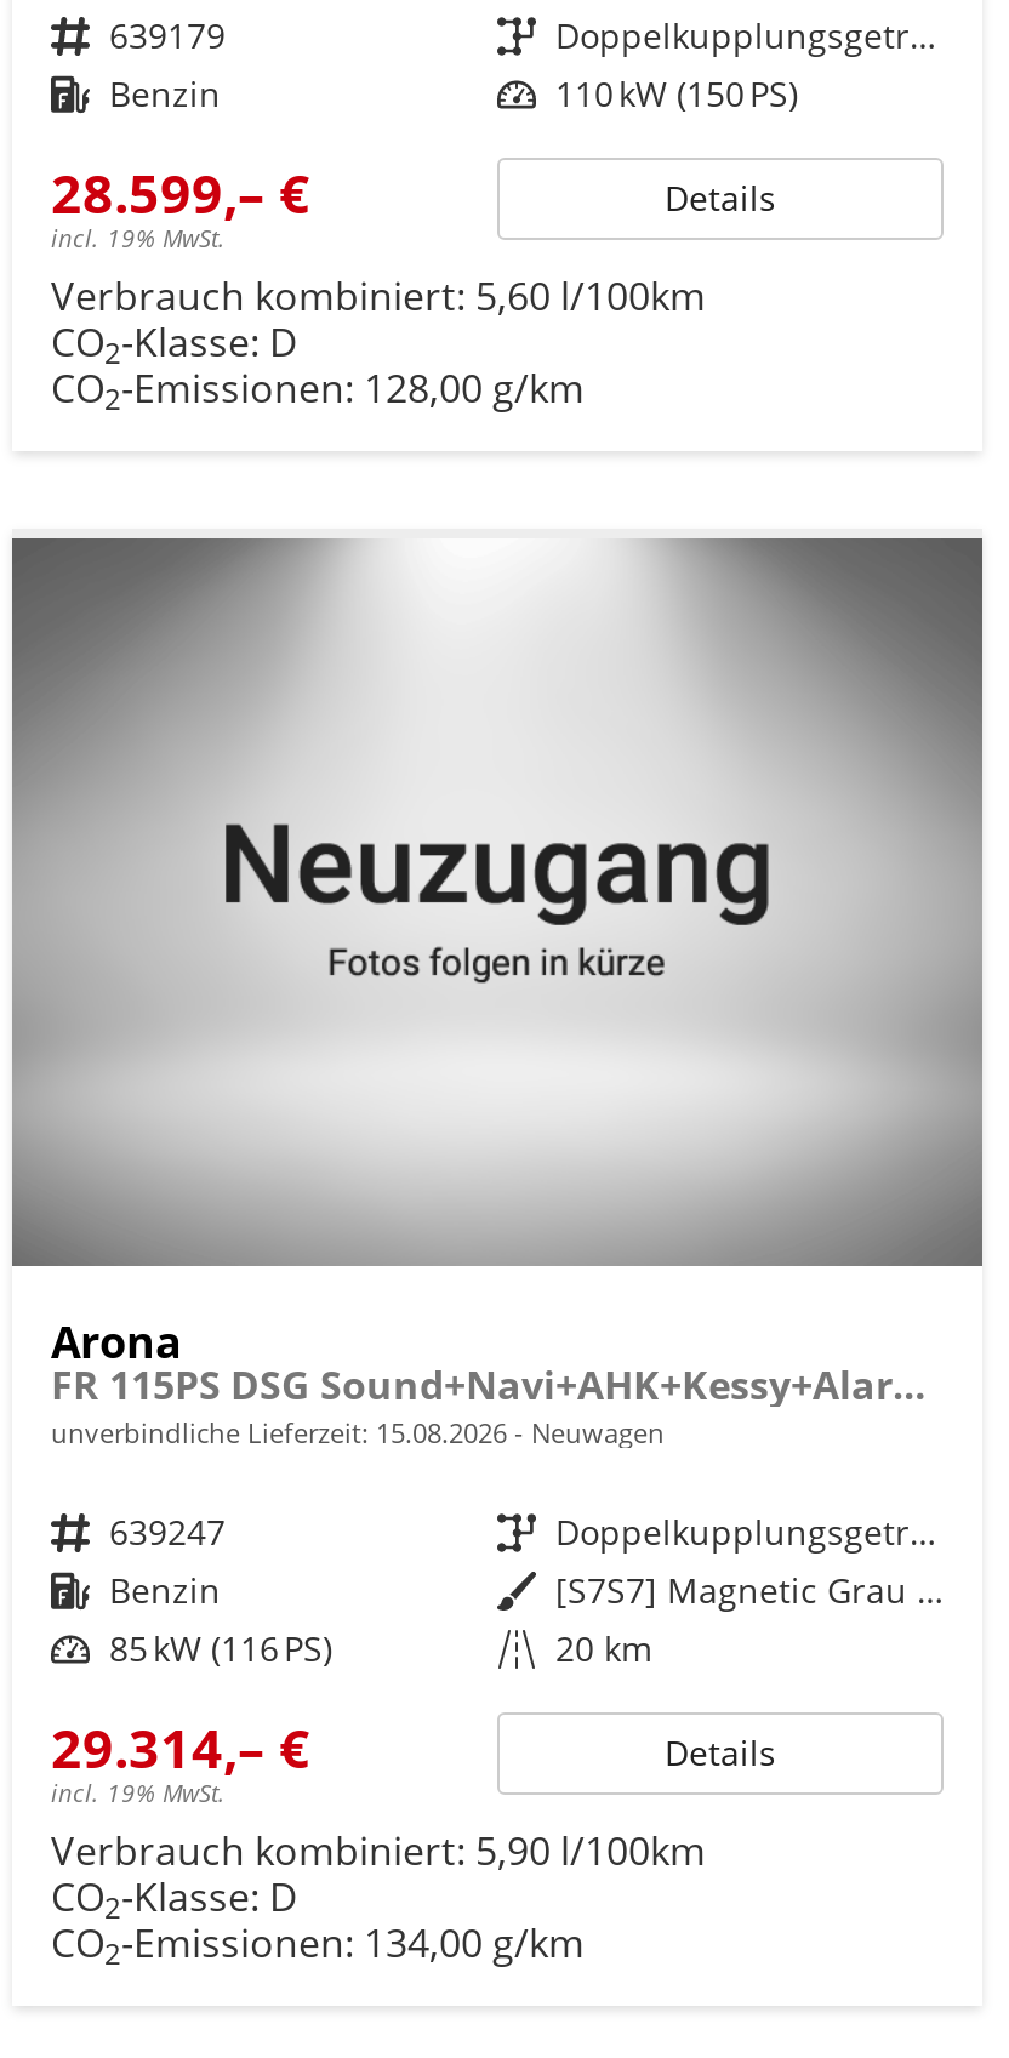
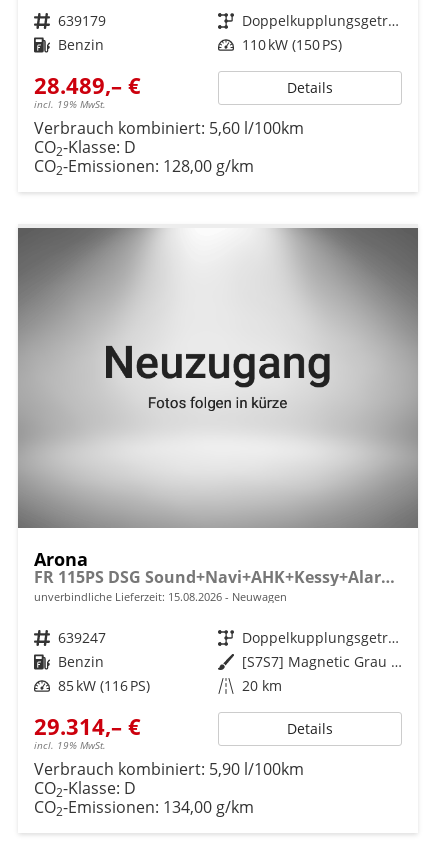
- 28.599,– €
+ 28.489,– €
